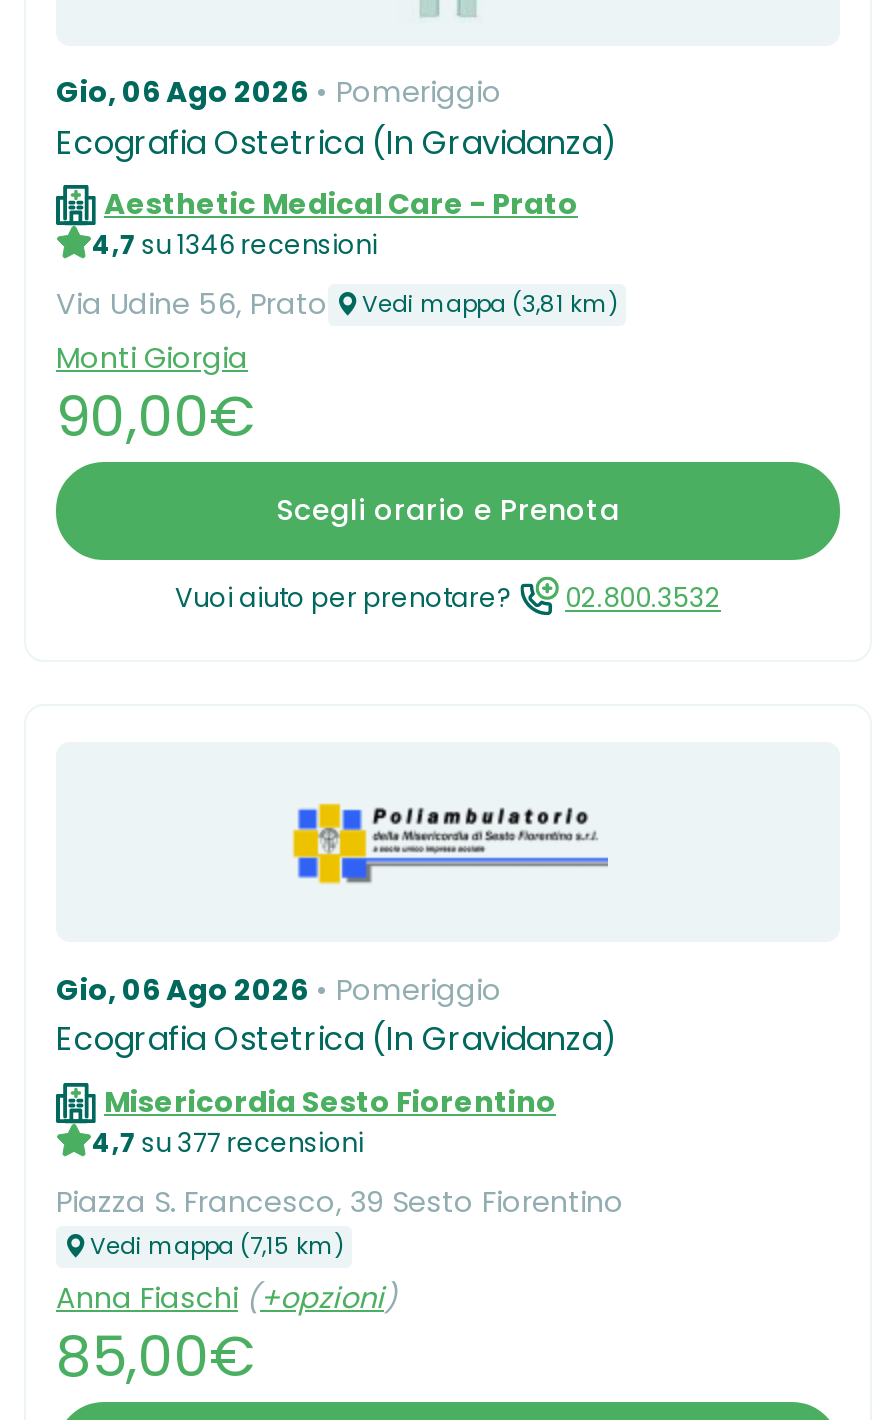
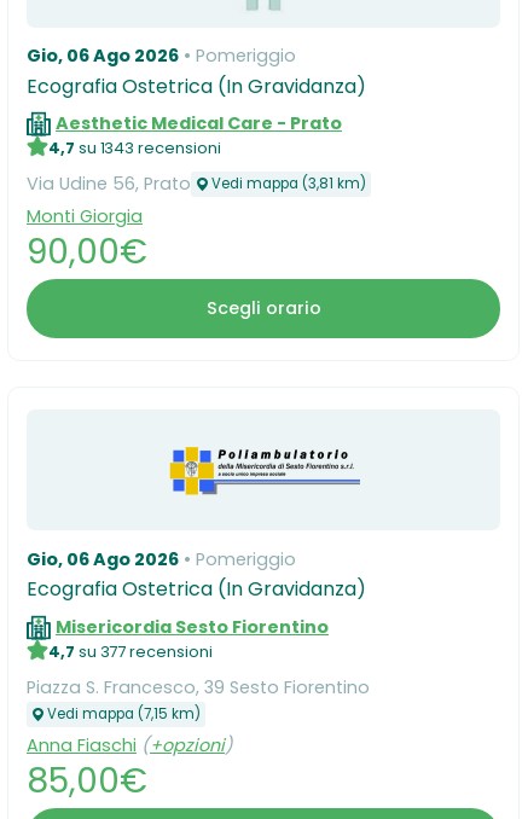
- 4,7 su 1346 recensioni
+ 4,7 su 1343 recensioni

- Scegli orario e Prenota
- Vuoi aiuto per prenotare?
- 02.800.3532
+ Scegli orario
